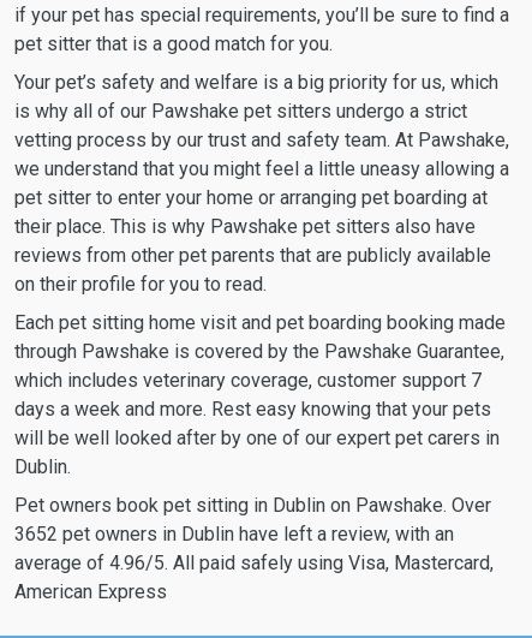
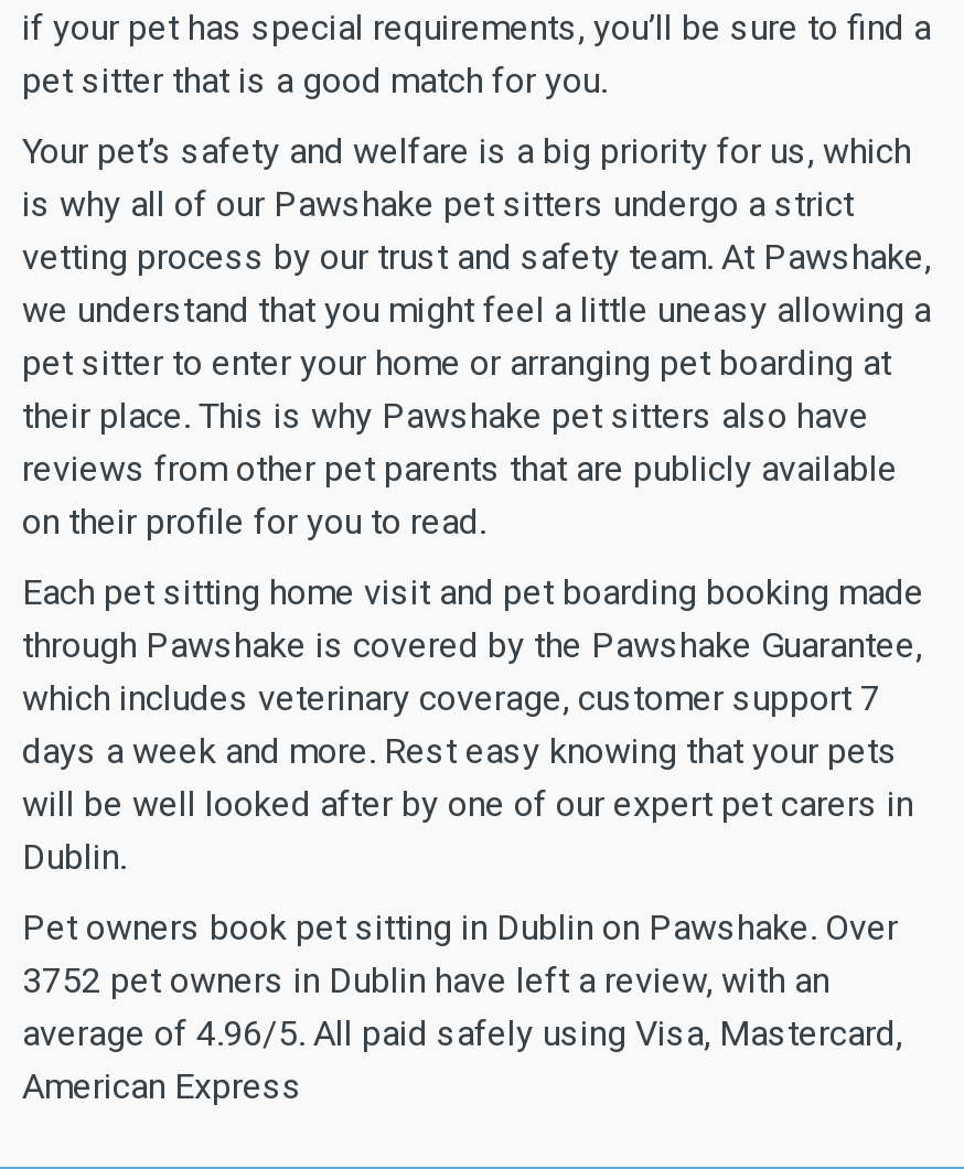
- 3652 pet owners in Dublin have left a review, with an
+ 3752 pet owners in Dublin have left a review, with an
